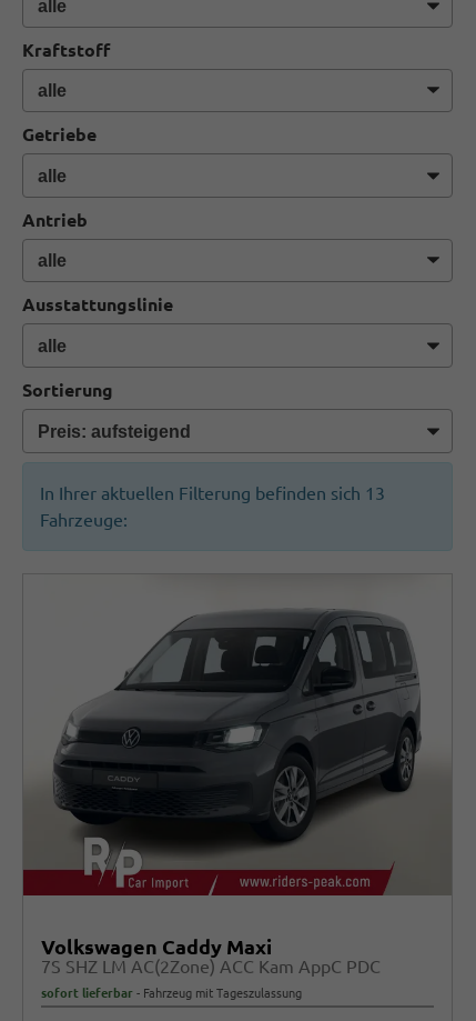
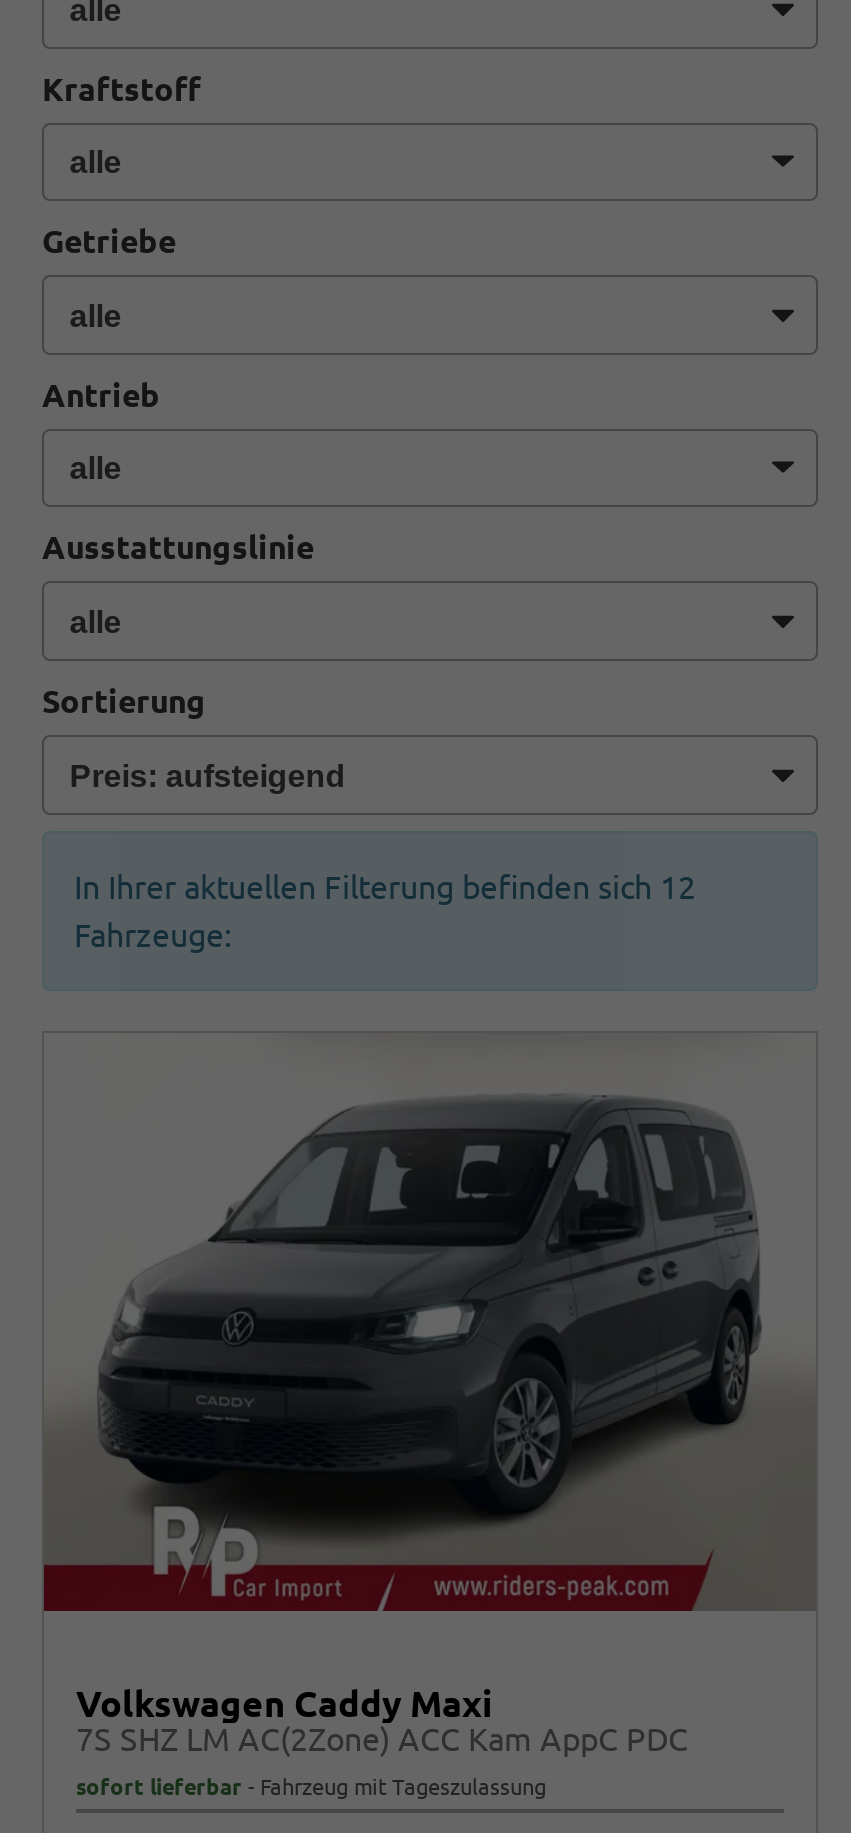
- In Ihrer aktuellen Filterung befinden sich 13
+ In Ihrer aktuellen Filterung befinden sich 12
